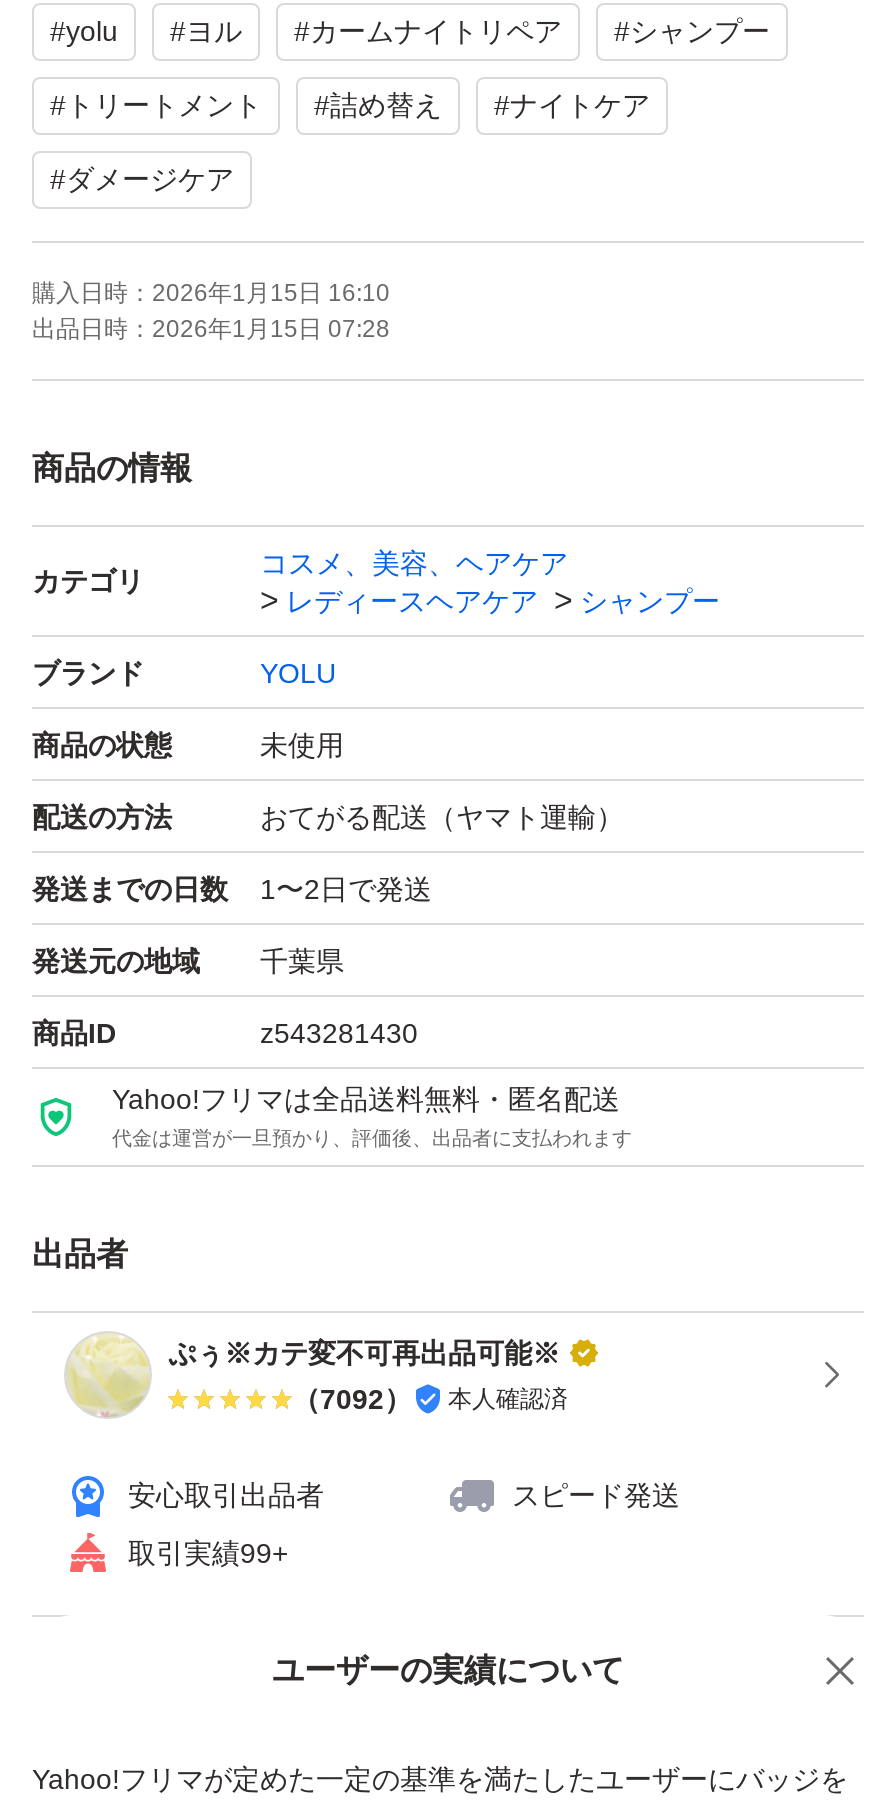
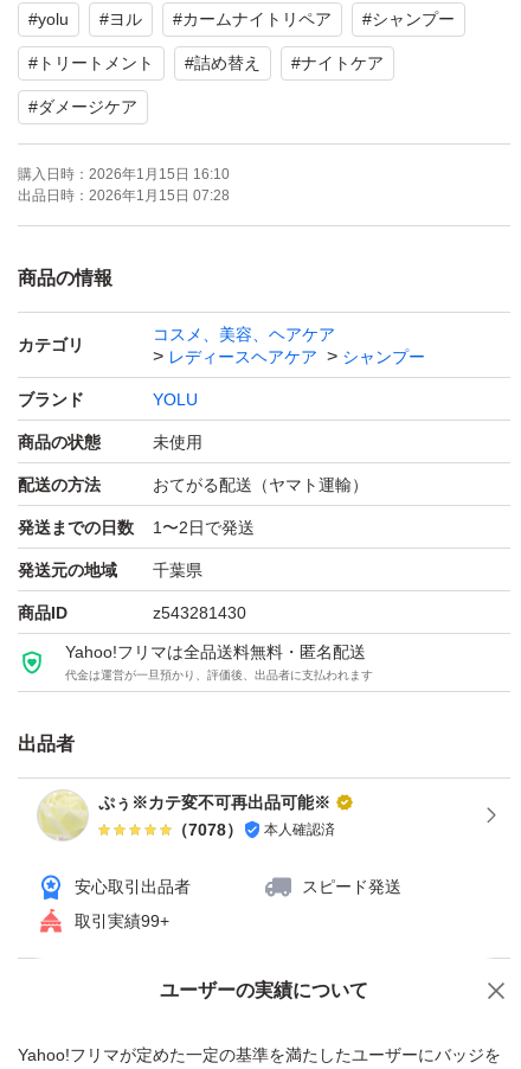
- （7092） 本人確認済
+ （7078） 本人確認済
